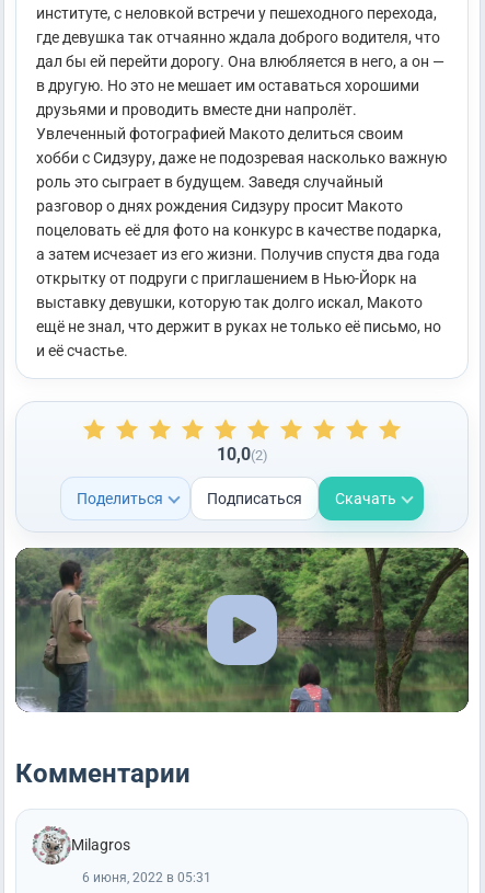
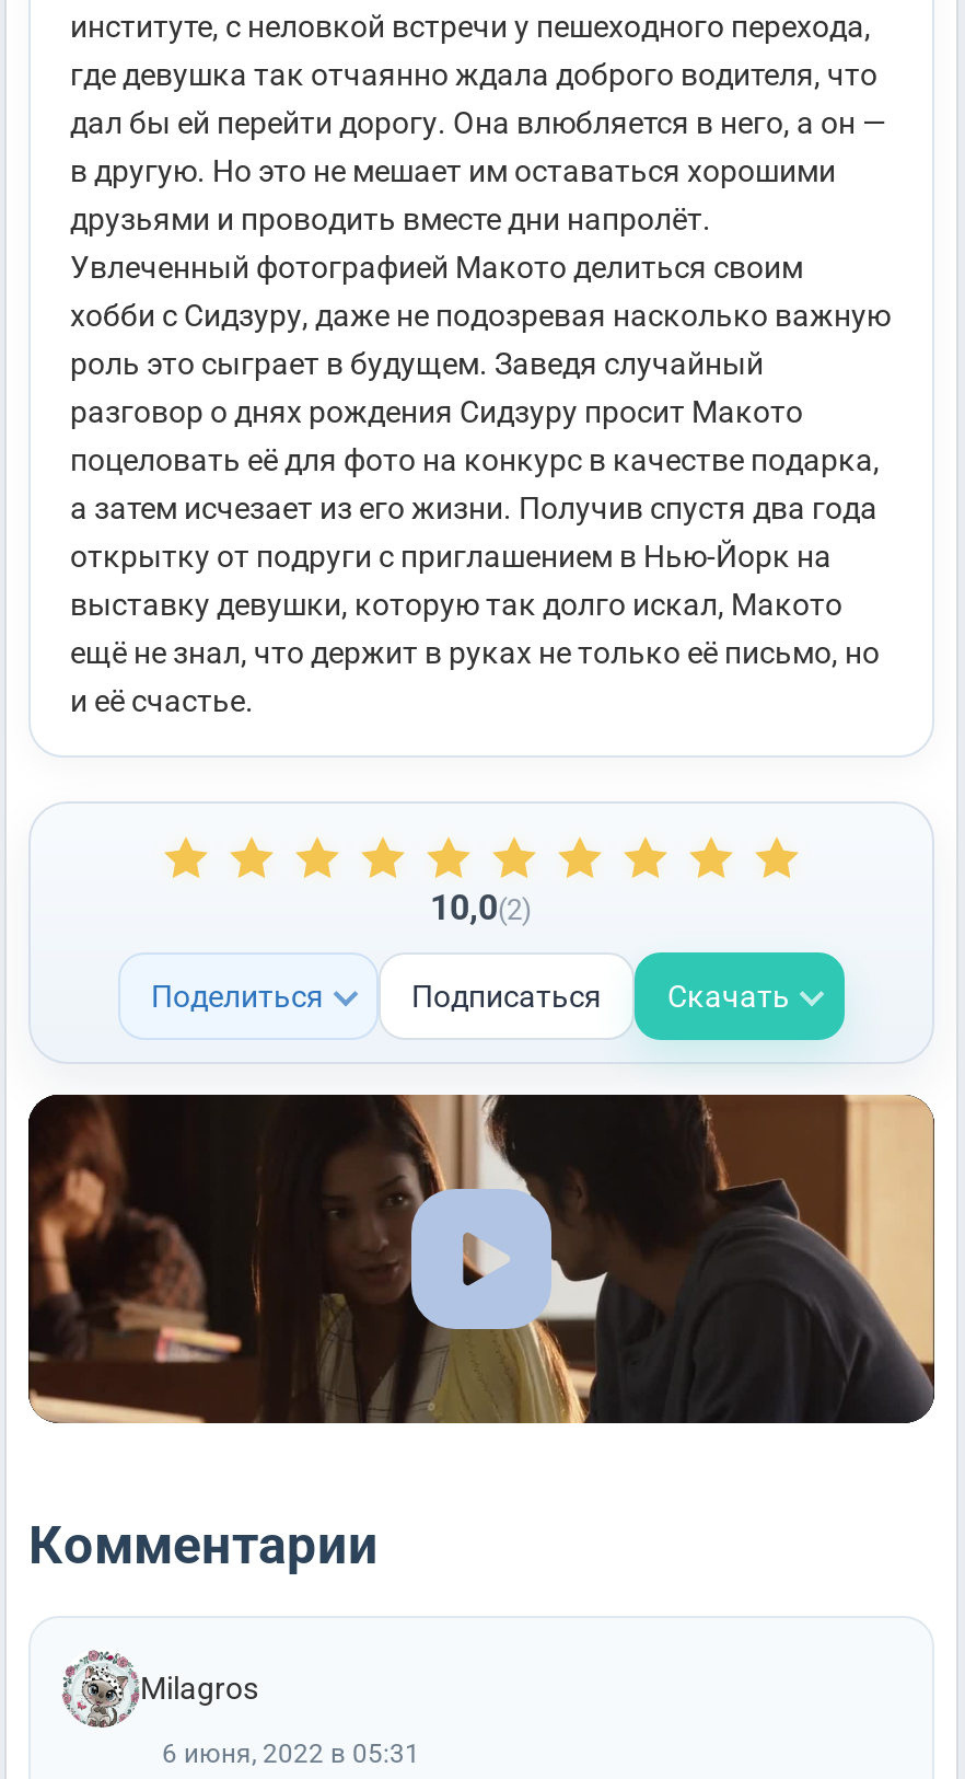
- [image]
+ [image]
